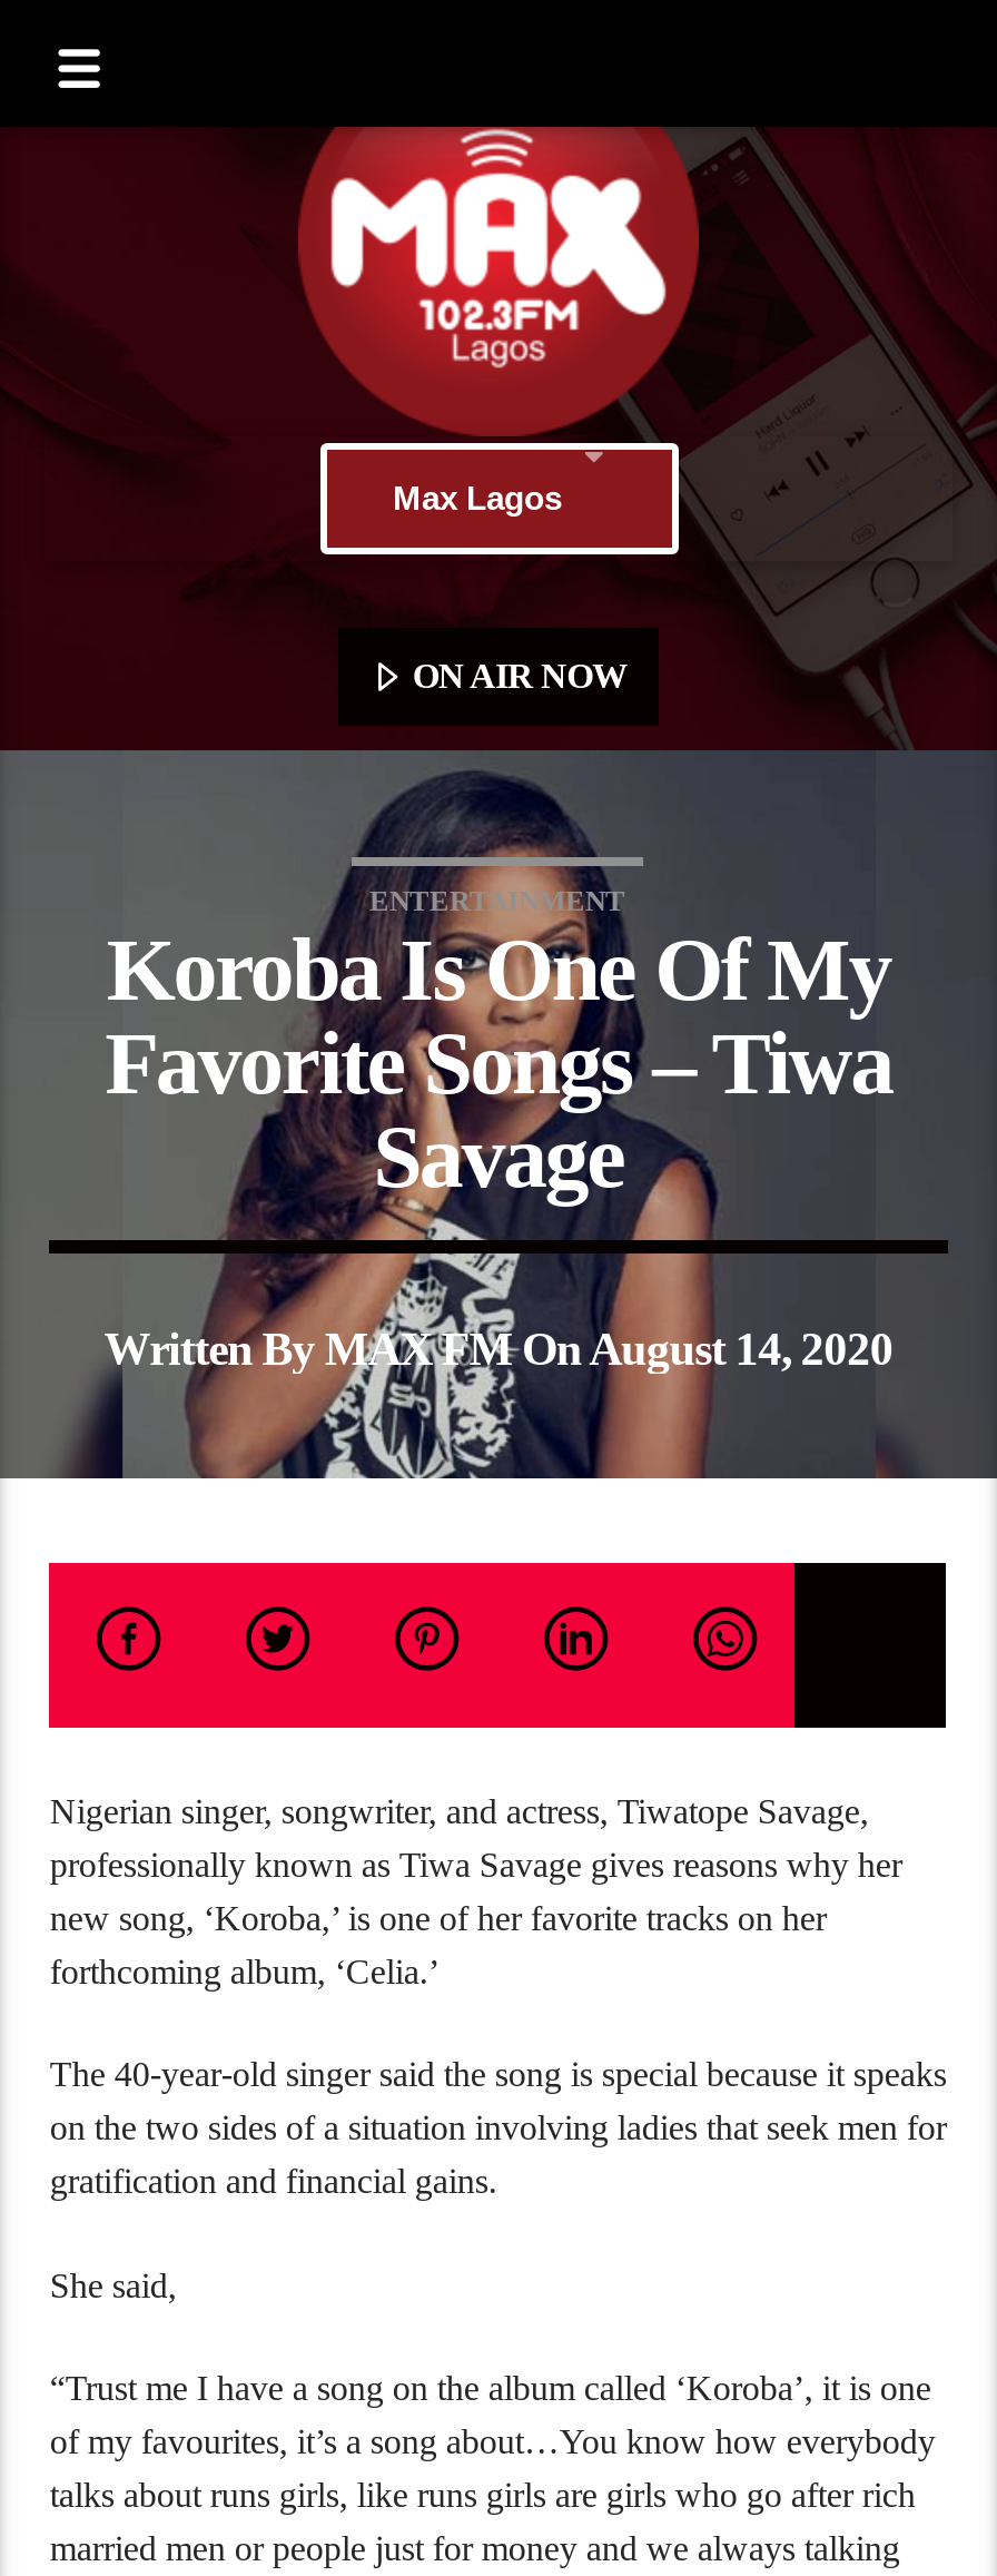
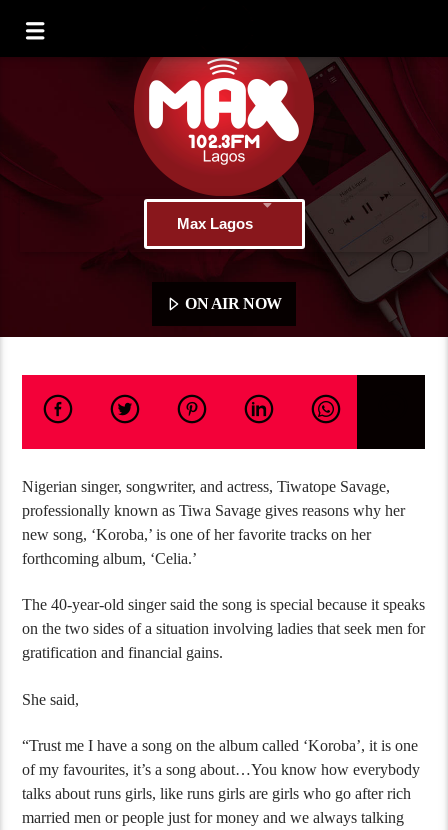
- [image]
- ENTERTAINMENT
- Koroba Is One Of My
- Favorite Songs – Tiwa
- Savage
- Written By MAX FMOn August 14, 2020
